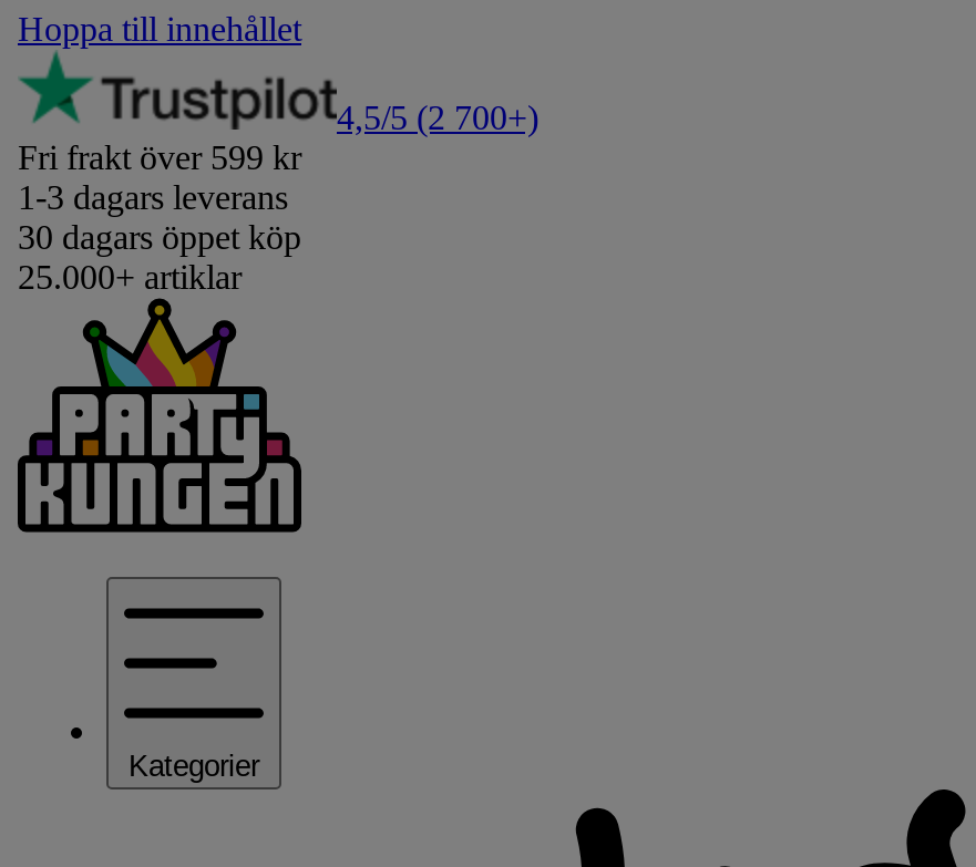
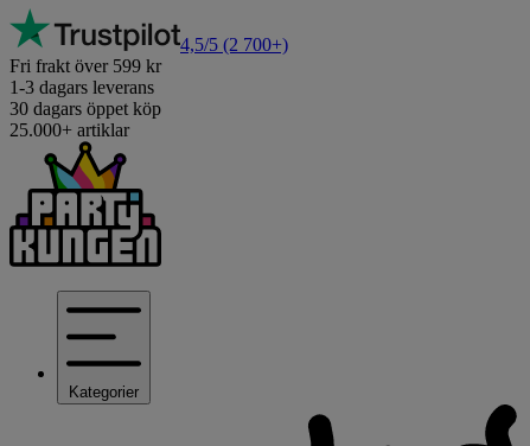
- Hoppa till innehållet
